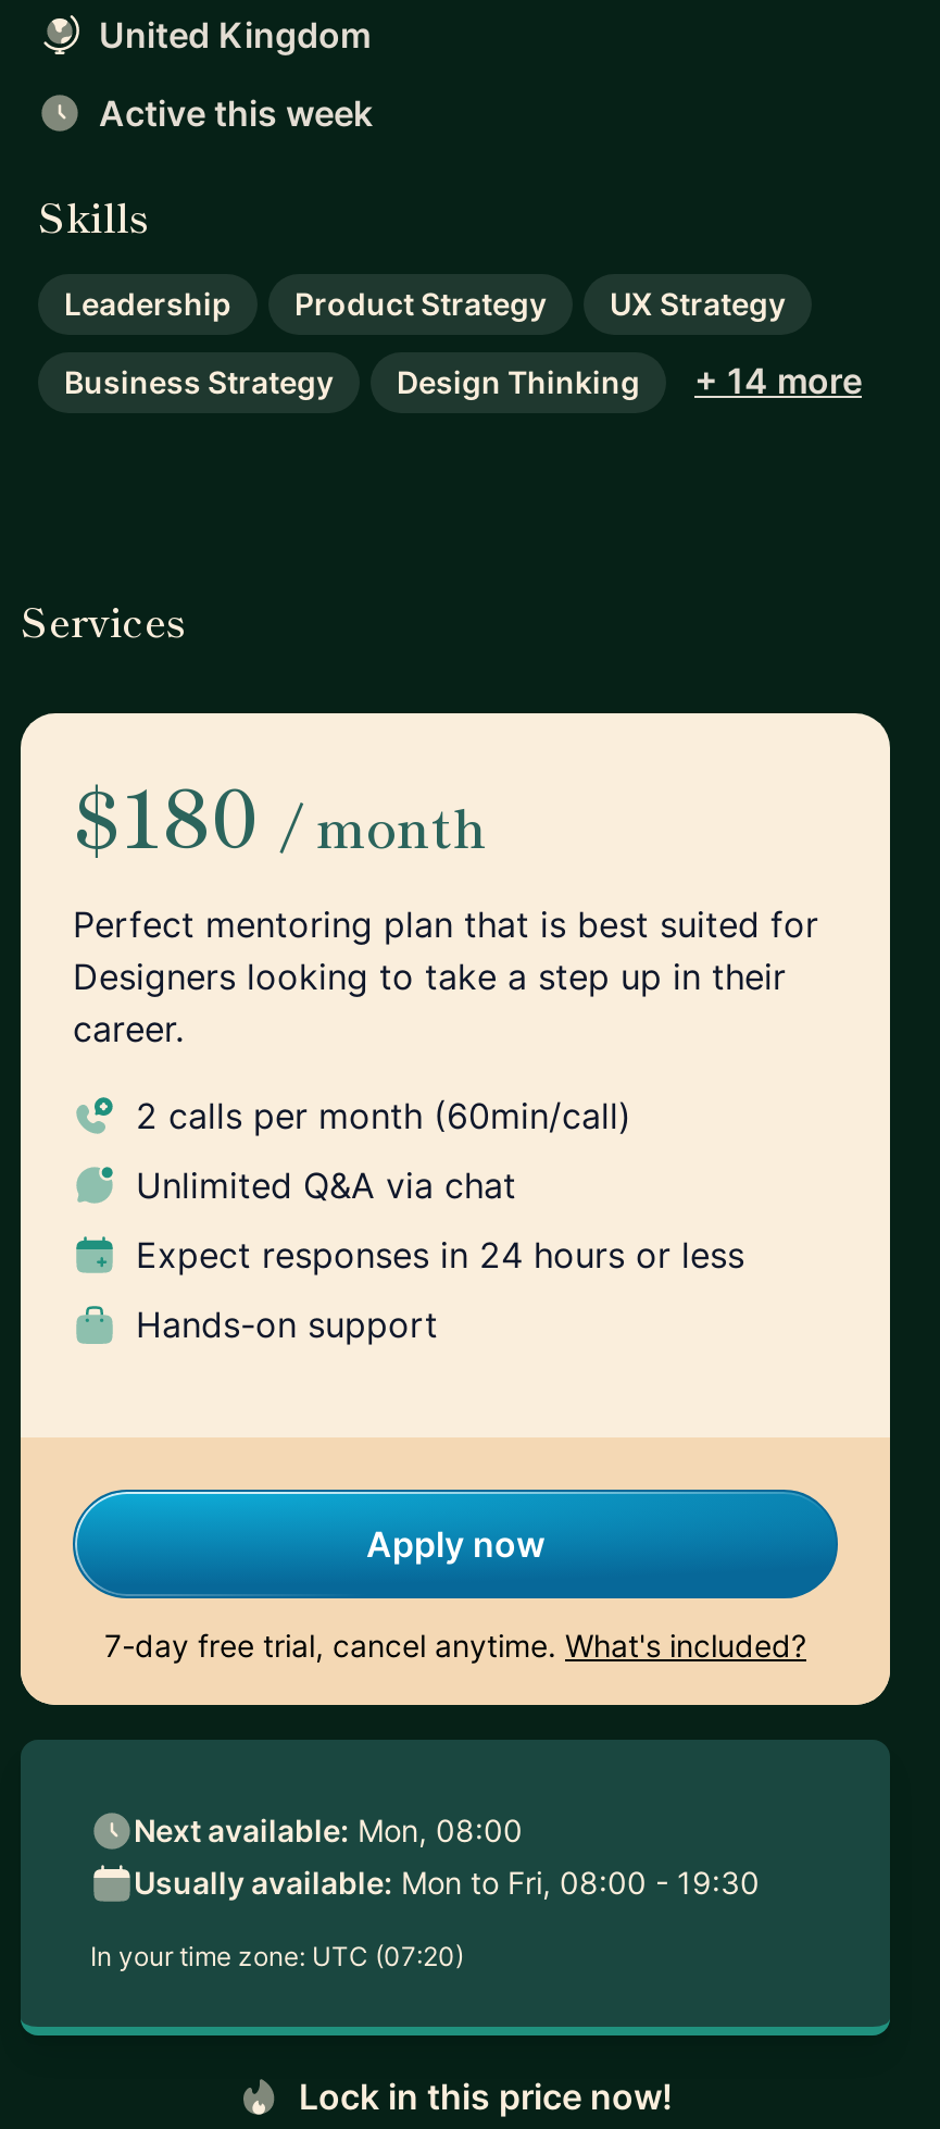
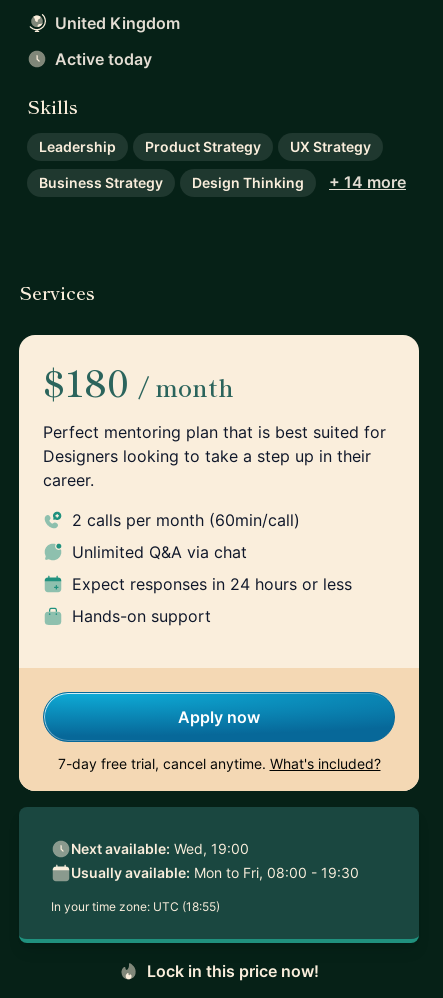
- Active this week
+ Active today

- Next available: Mon, 08:00
+ Next available: Wed, 19:00

- In your time zone: UTC (07:20)
+ In your time zone: UTC (18:55)
